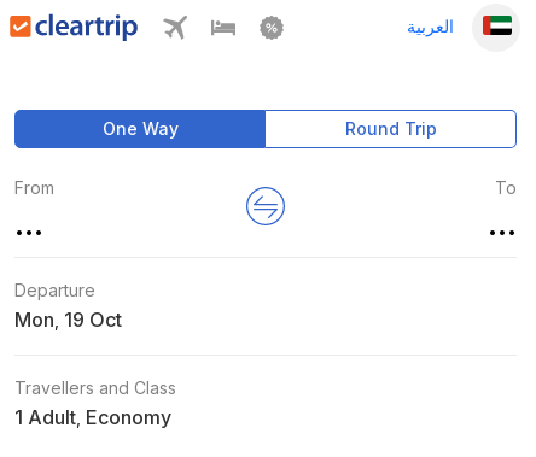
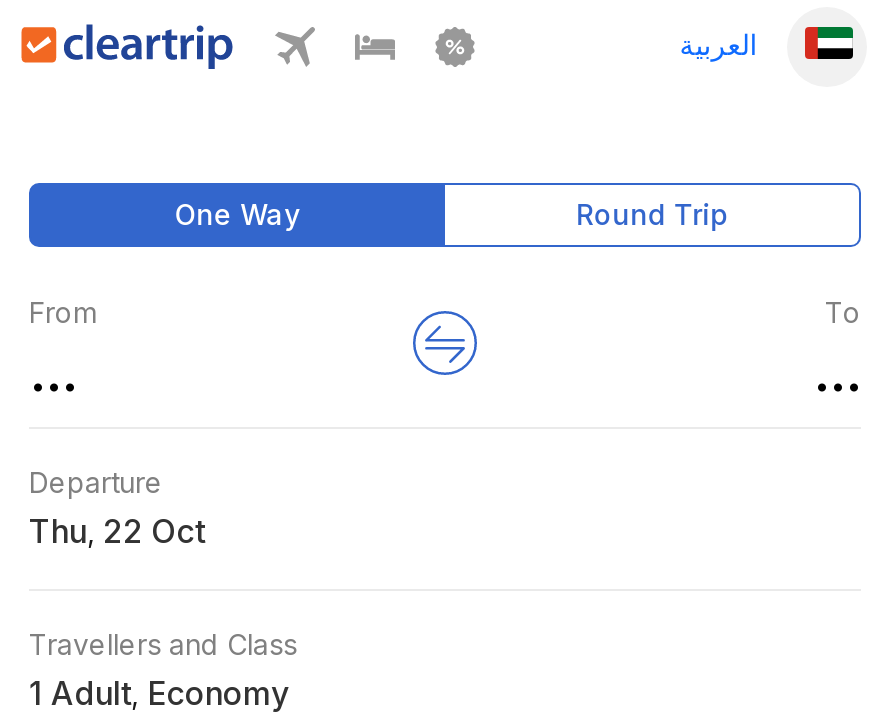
- Mon,
+ Thu,
